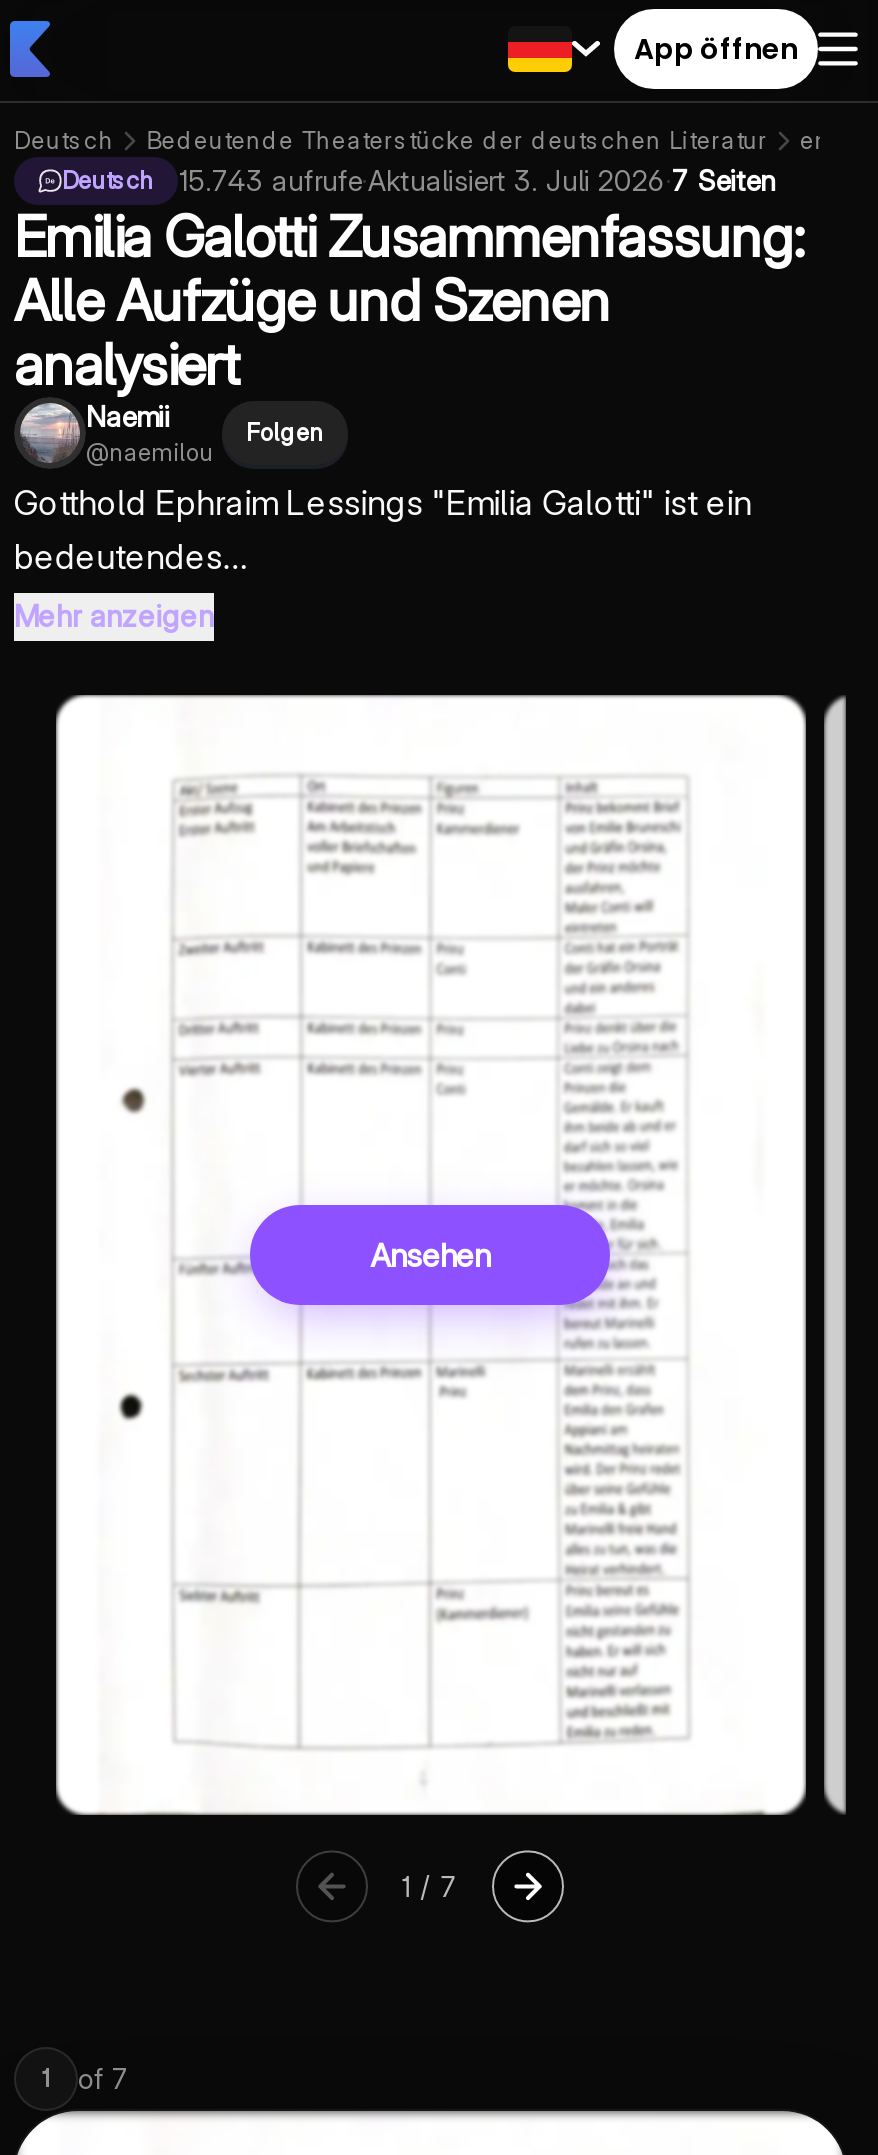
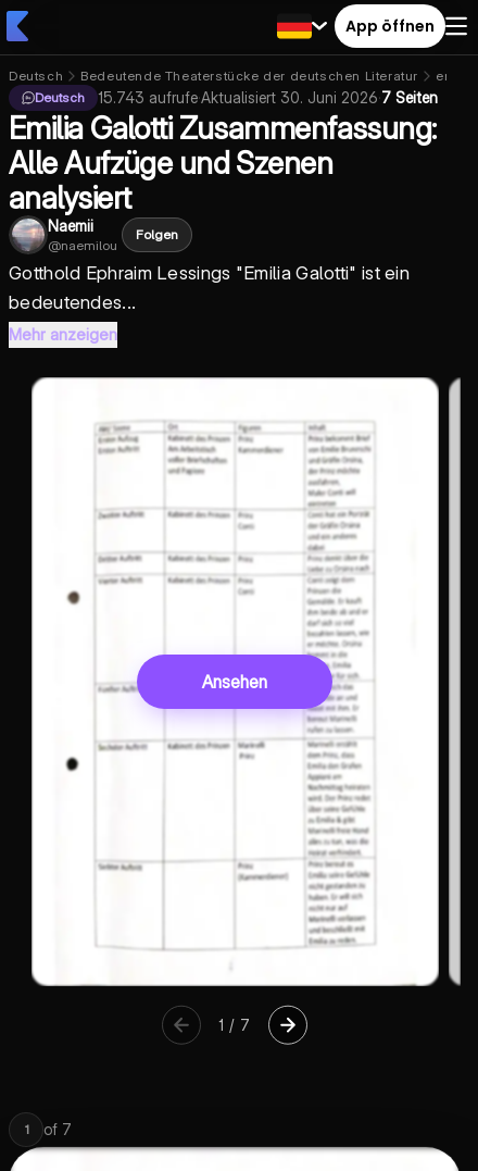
- 15.743 aufrufe · Aktualisiert 3. Juli 2026 · 7 Seiten
+ 15.743 aufrufe · Aktualisiert 30. Juni 2026 · 7 Seiten
